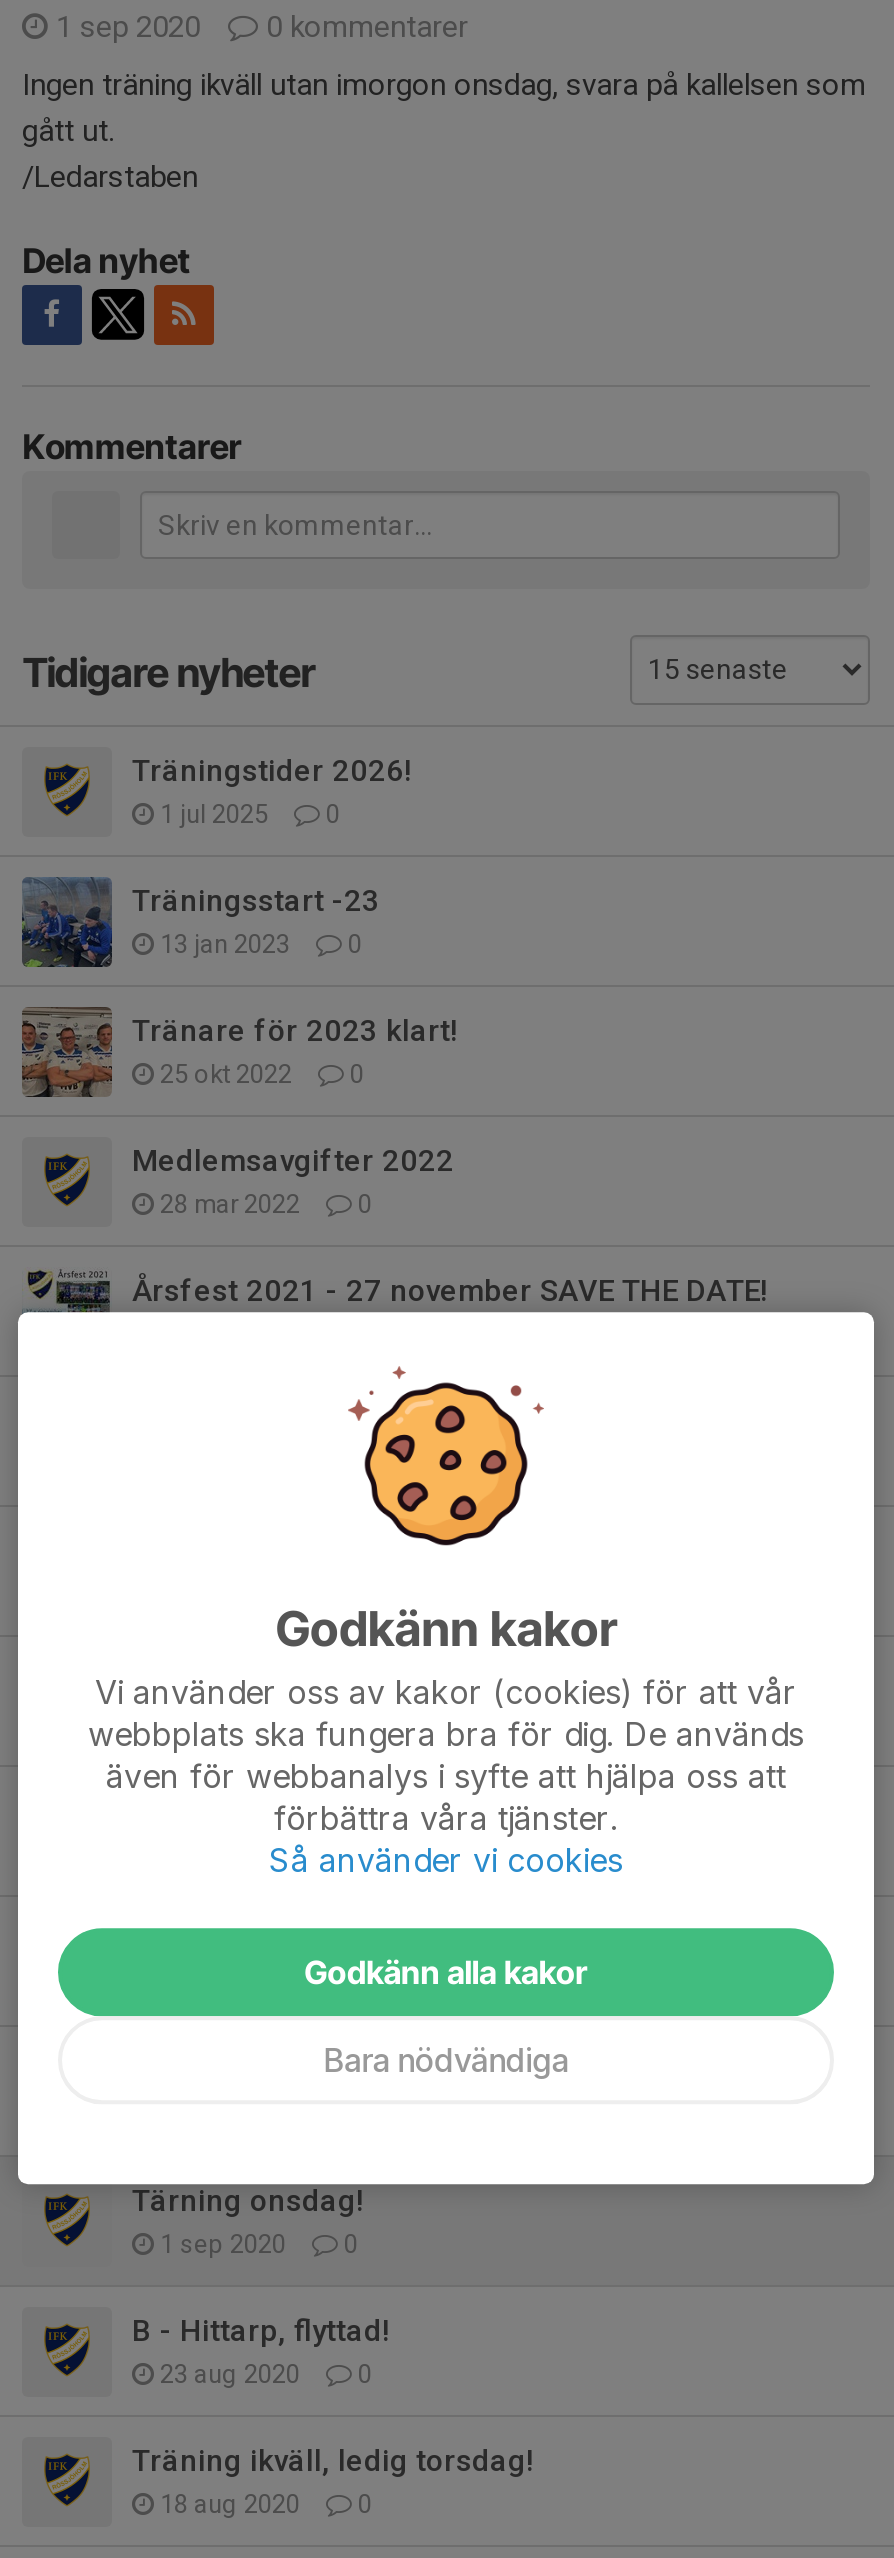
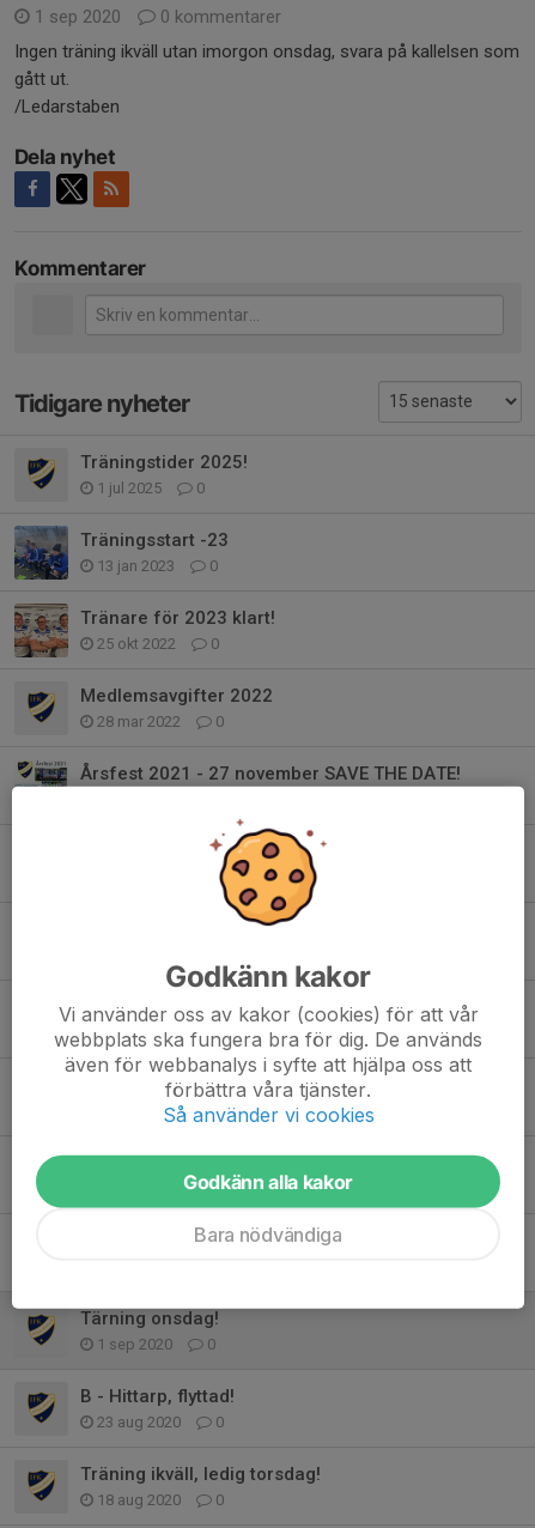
- Träningstider 2026!
+ Träningstider 2025!
